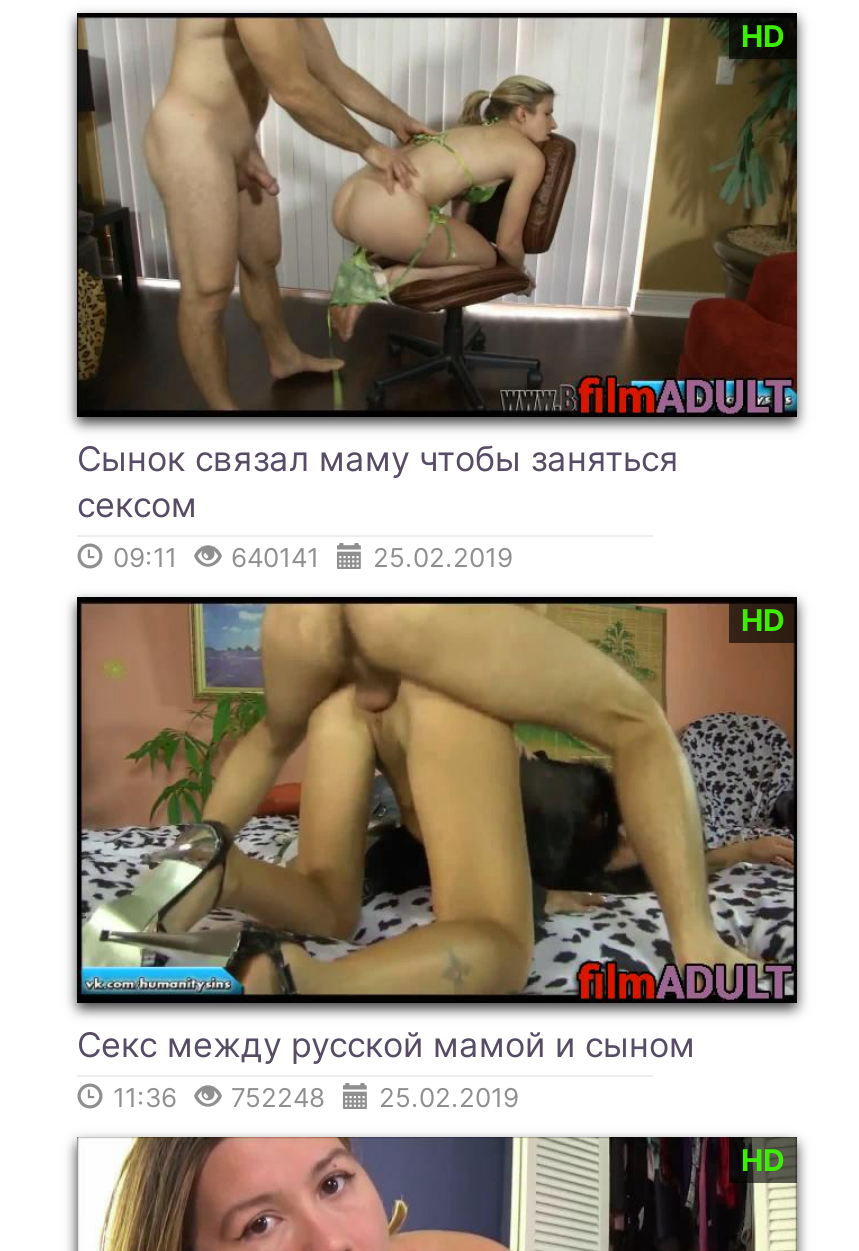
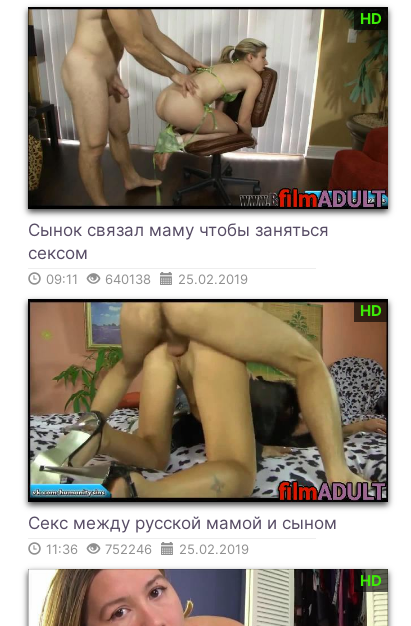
- 09:11 640141 25.02.2019
+ 09:11 640138 25.02.2019

- 11:36 752248 25.02.2019
+ 11:36 752246 25.02.2019
